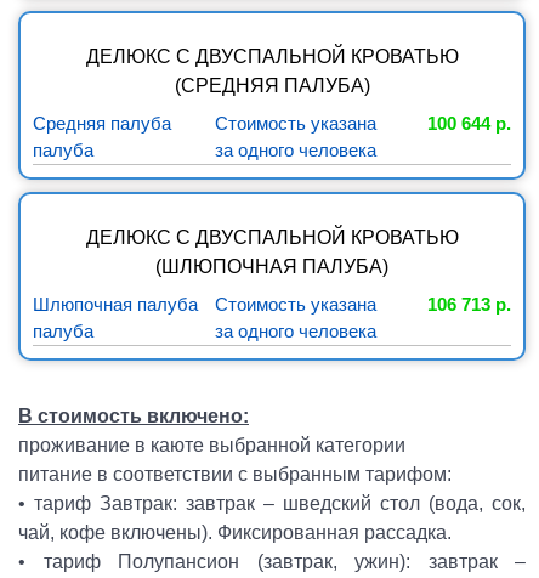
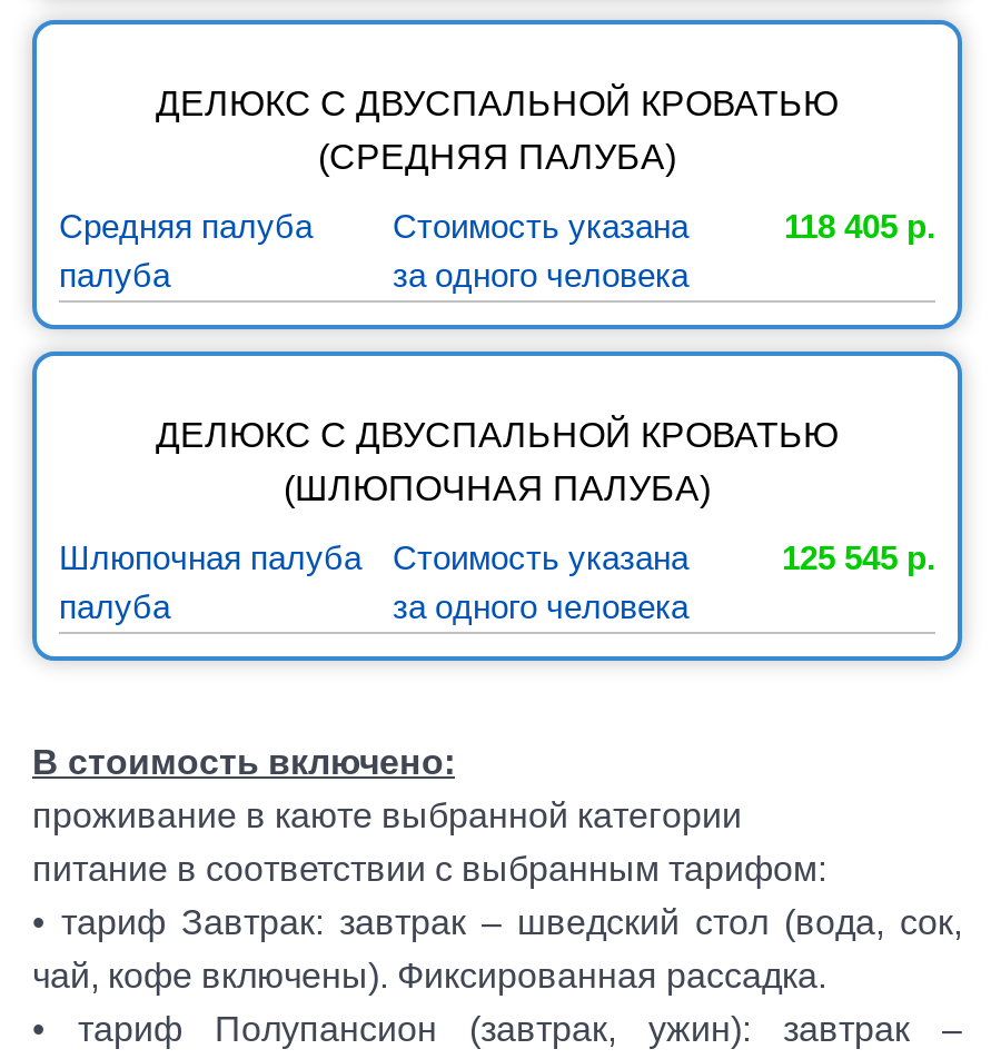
- 100 644 р.
+ 118 405 р.

- 106 713 р.
+ 125 545 р.
